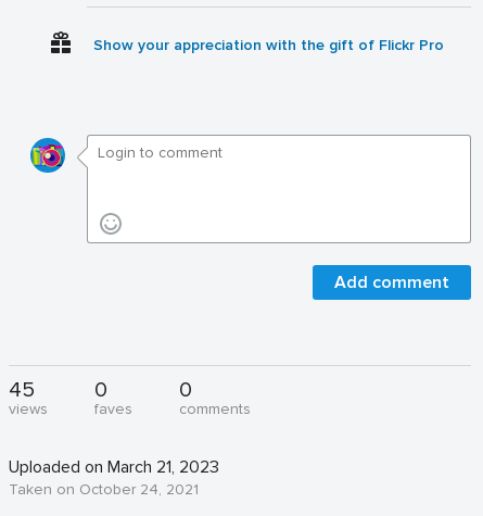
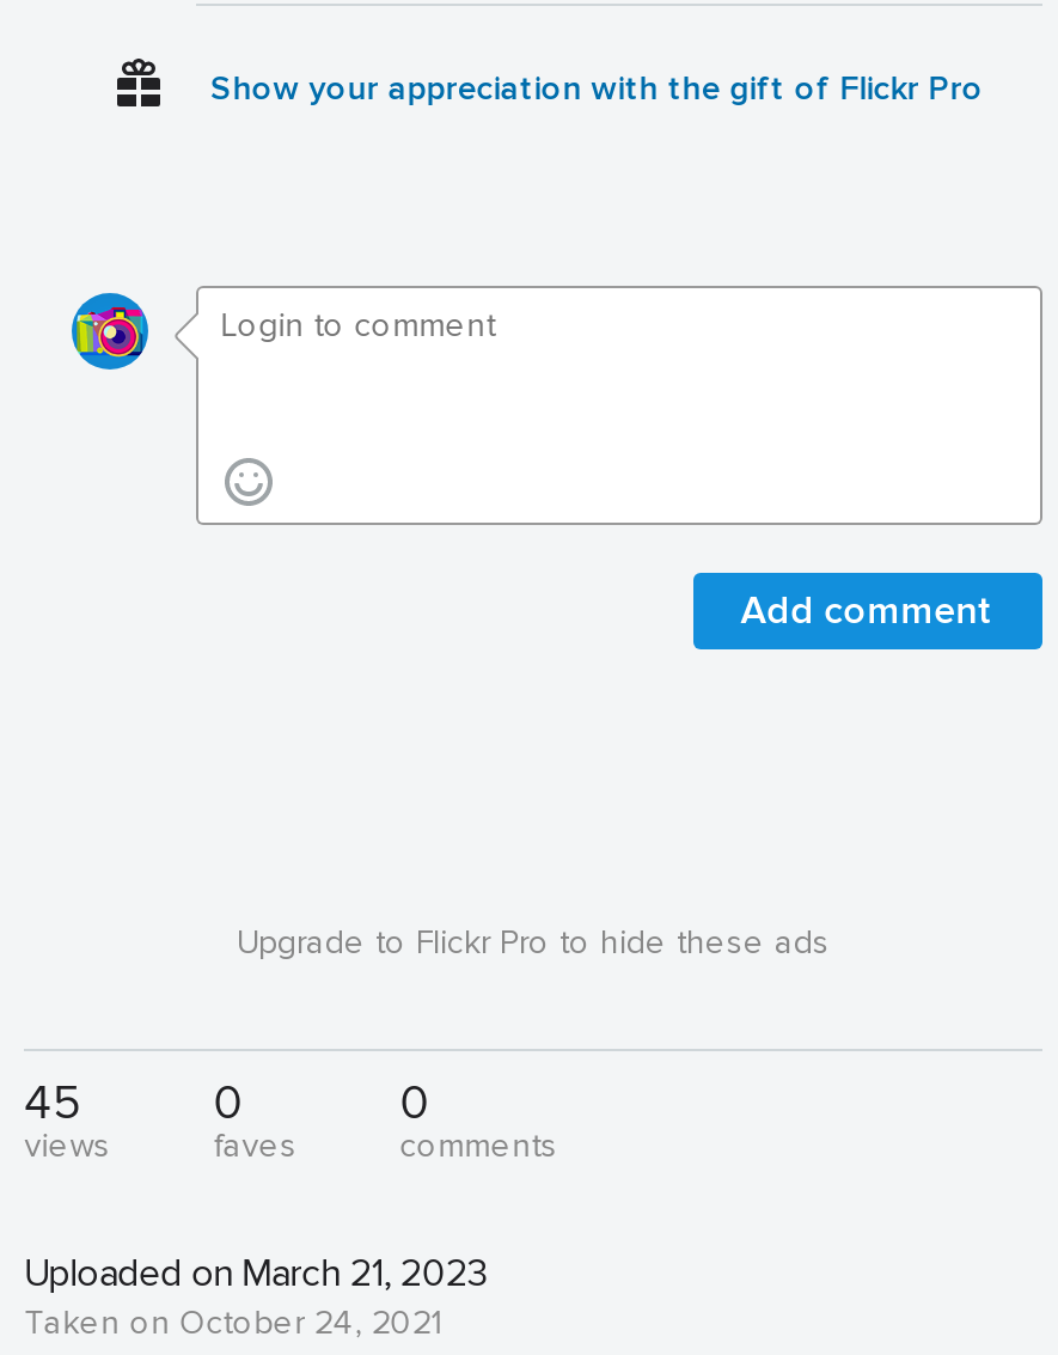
+ Upgrade to Flickr Pro to hide these ads
